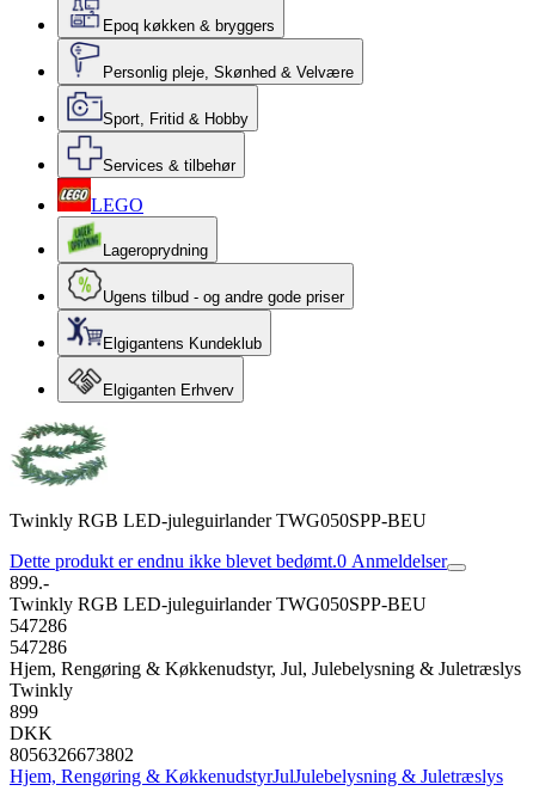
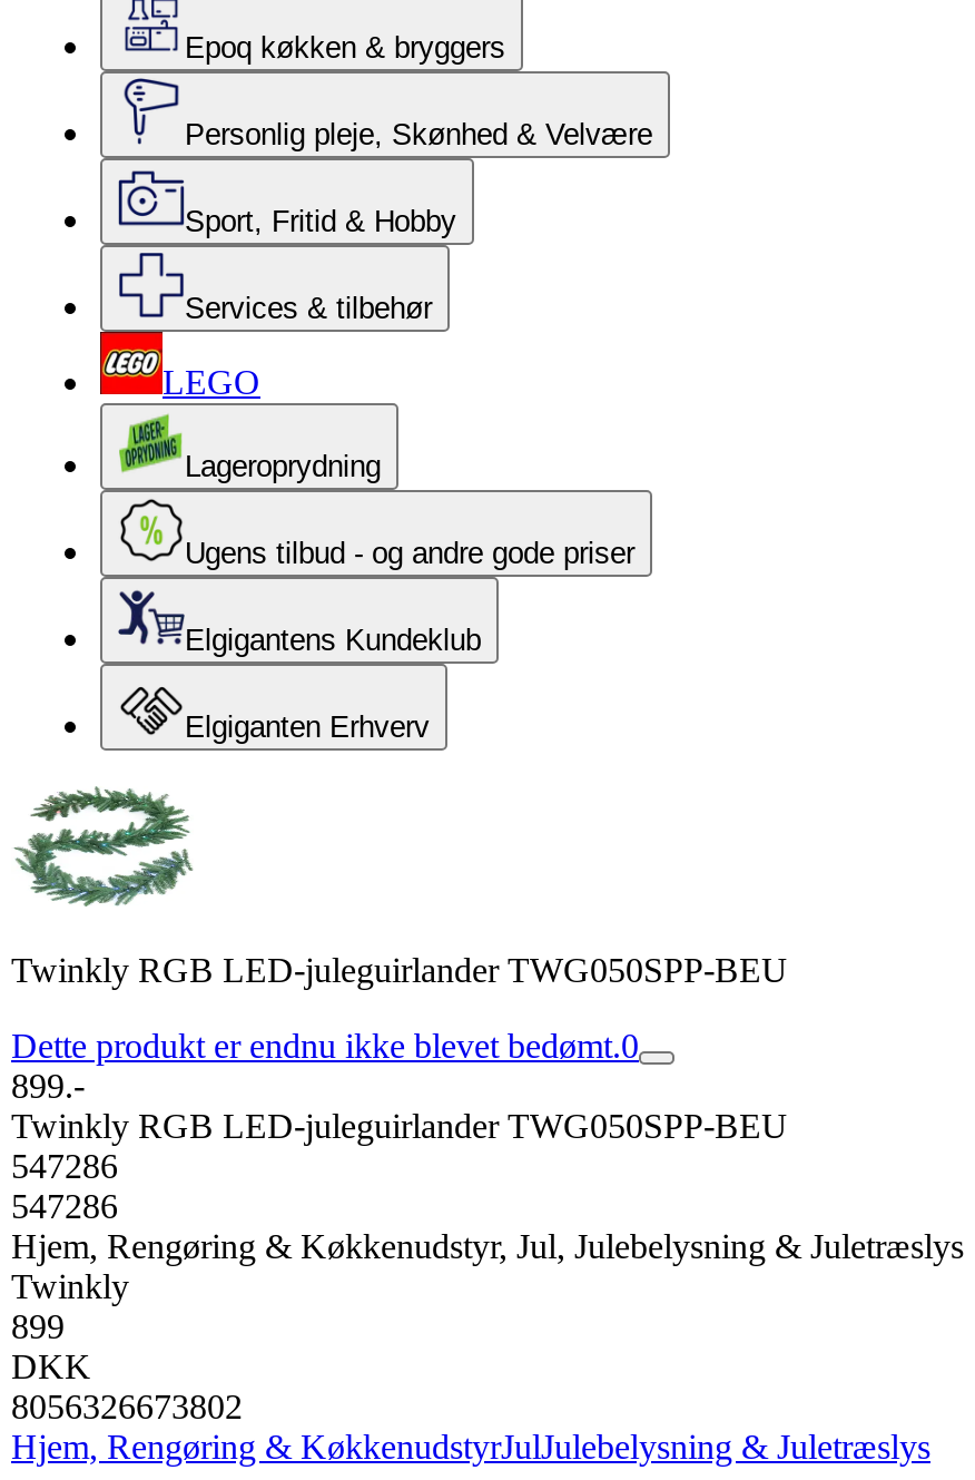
- Dette produkt er endnu ikke blevet bedømt.0 Anmeldelser
+ Dette produkt er endnu ikke blevet bedømt.0
